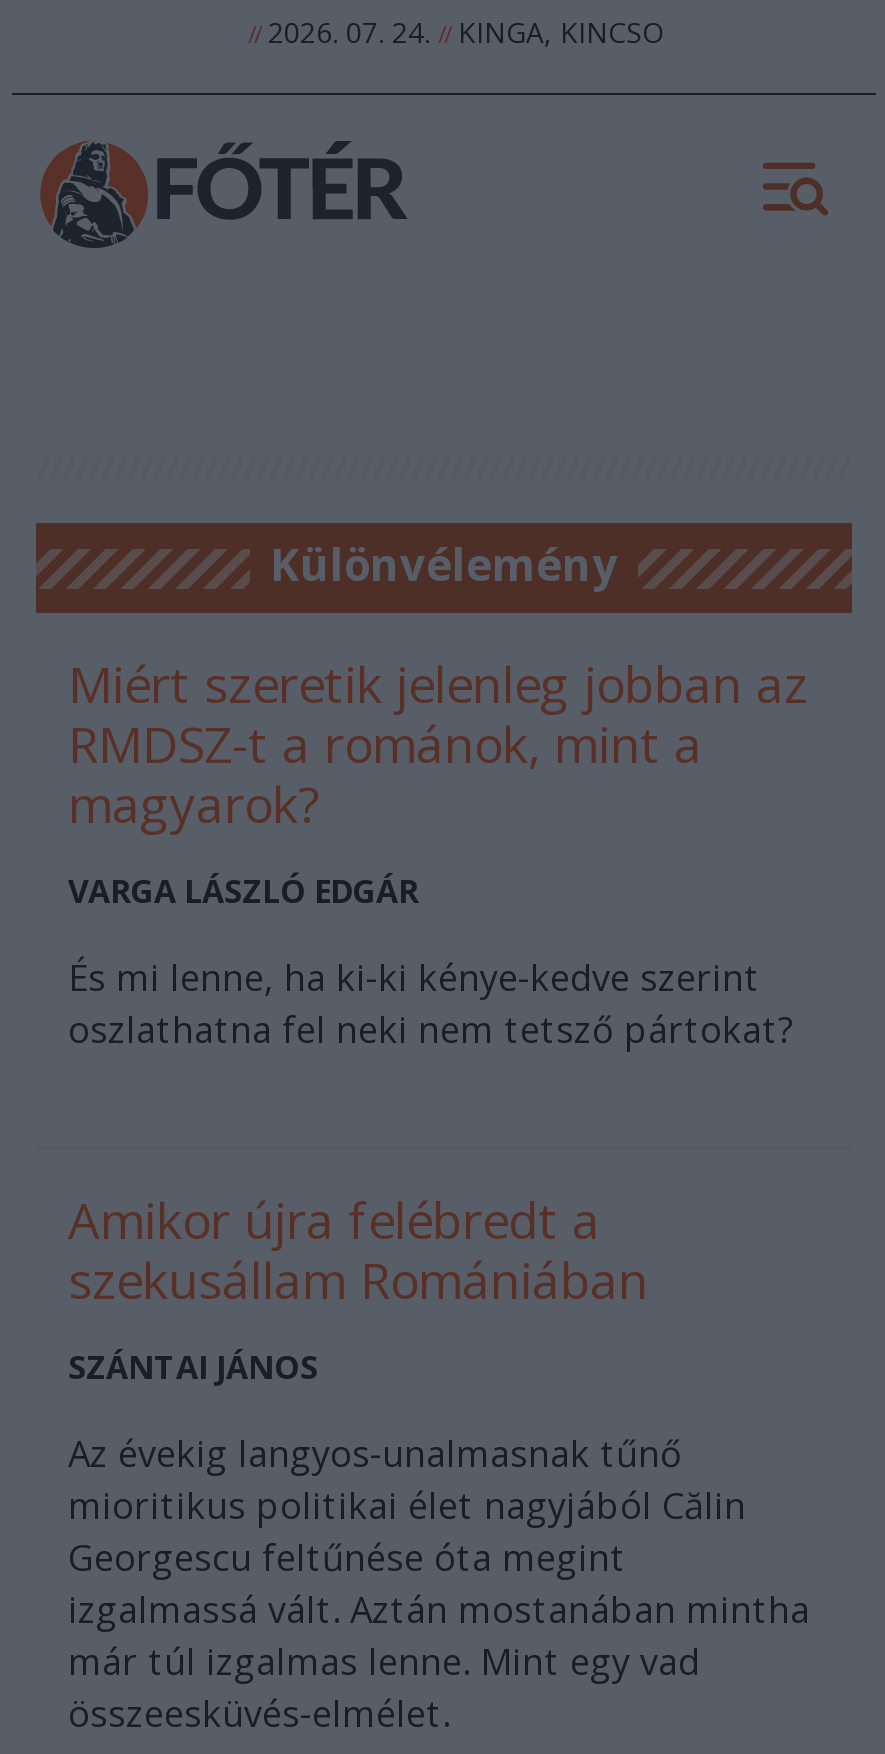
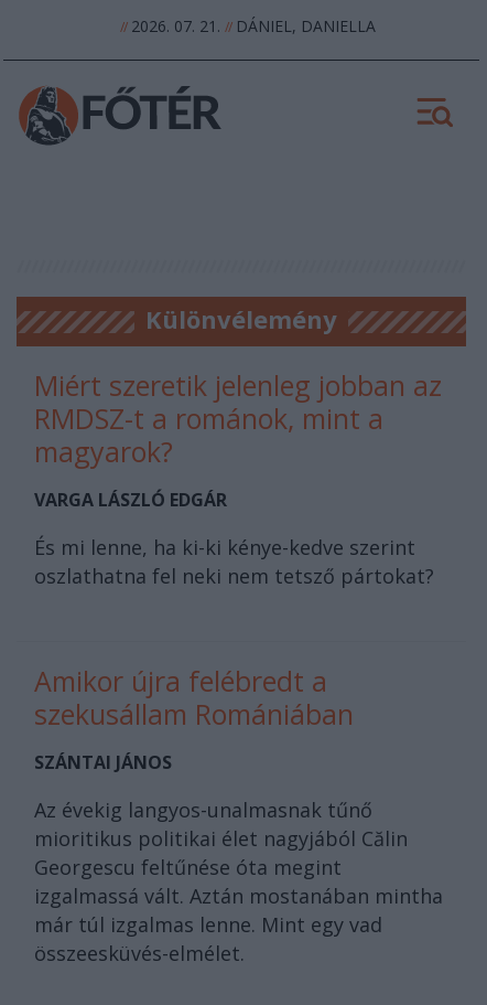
- // 2026. 07. 24. // KINGA, KINCSO
+ // 2026. 07. 21. // DÁNIEL, DANIELLA
